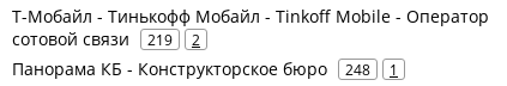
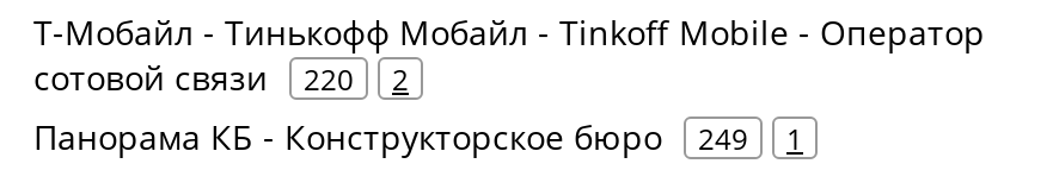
- сотовой связи 219 2
+ сотовой связи 220 2

- Панорама КБ - Конструкторское бюро 248 1
+ Панорама КБ - Конструкторское бюро 249 1
